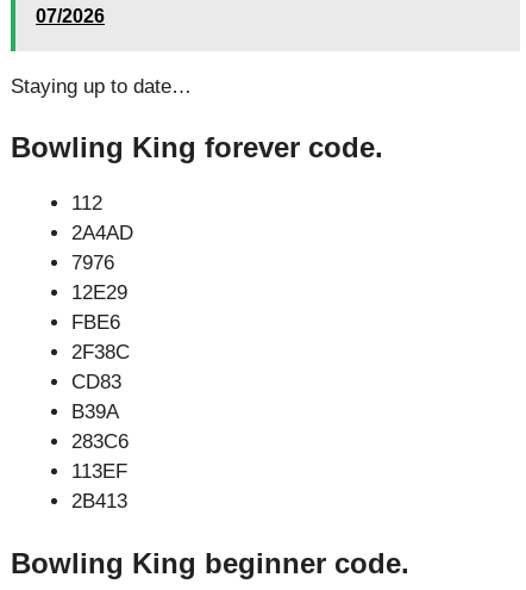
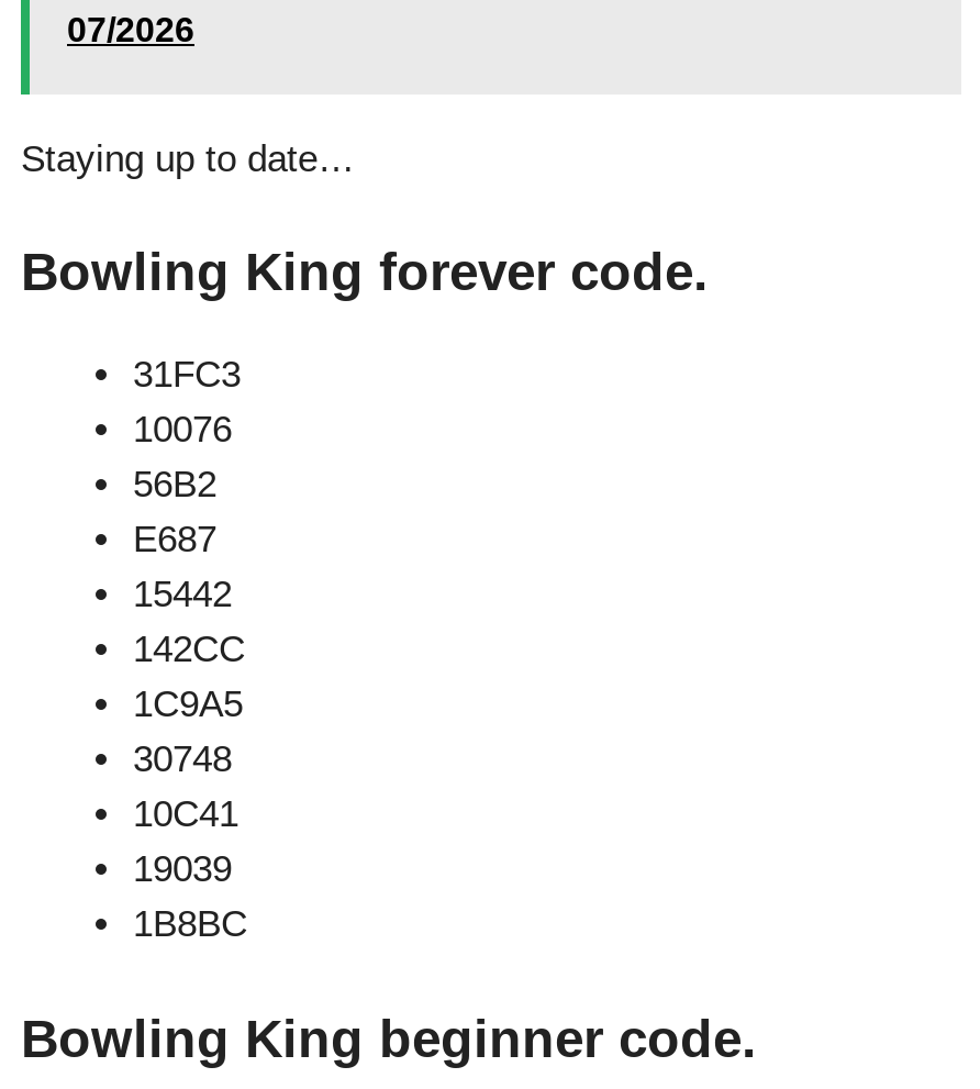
- 112
- 2A4AD
- 7976
- 12E29
- FBE6
- 2F38C
- CD83
- B39A
- 283C6
- 113EF
- 2B413
+ 31FC3
+ 10076
+ 56B2
+ E687
+ 15442
+ 142CC
+ 1C9A5
+ 30748
+ 10C41
+ 19039
+ 1B8BC
